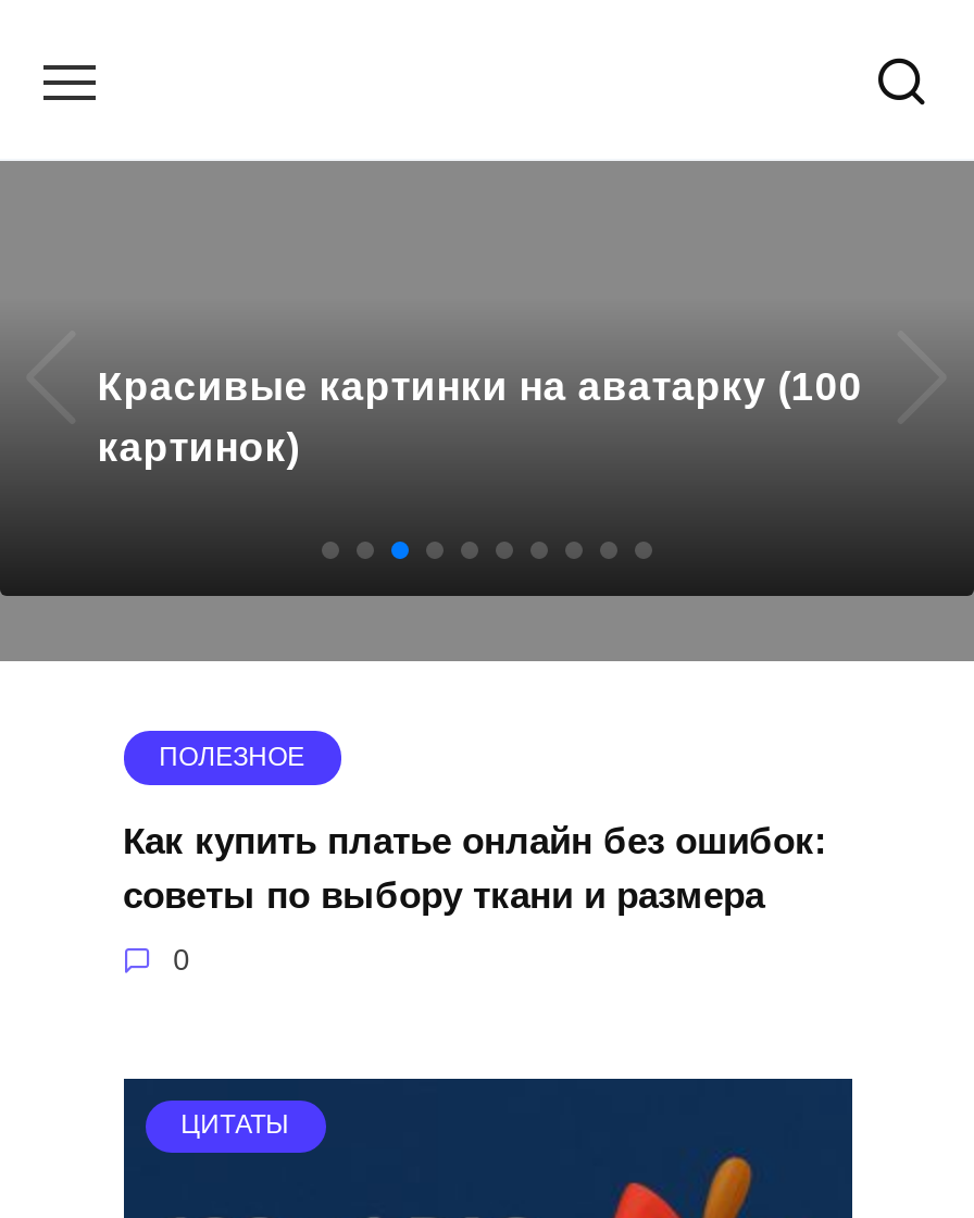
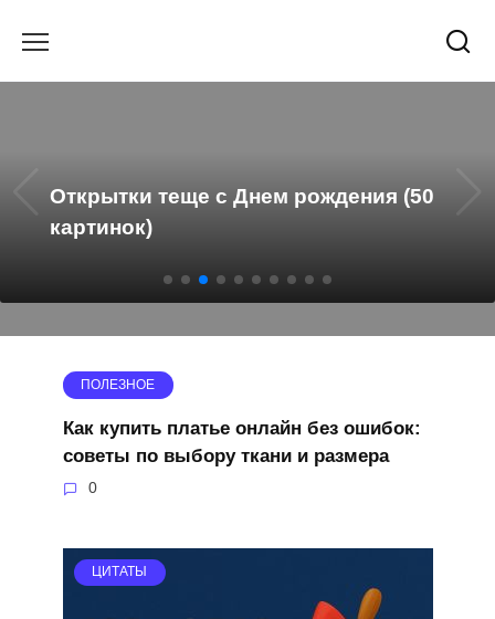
- Красивые картинки на аватарку (100
+ Открытки теще с Днем рождения (50
